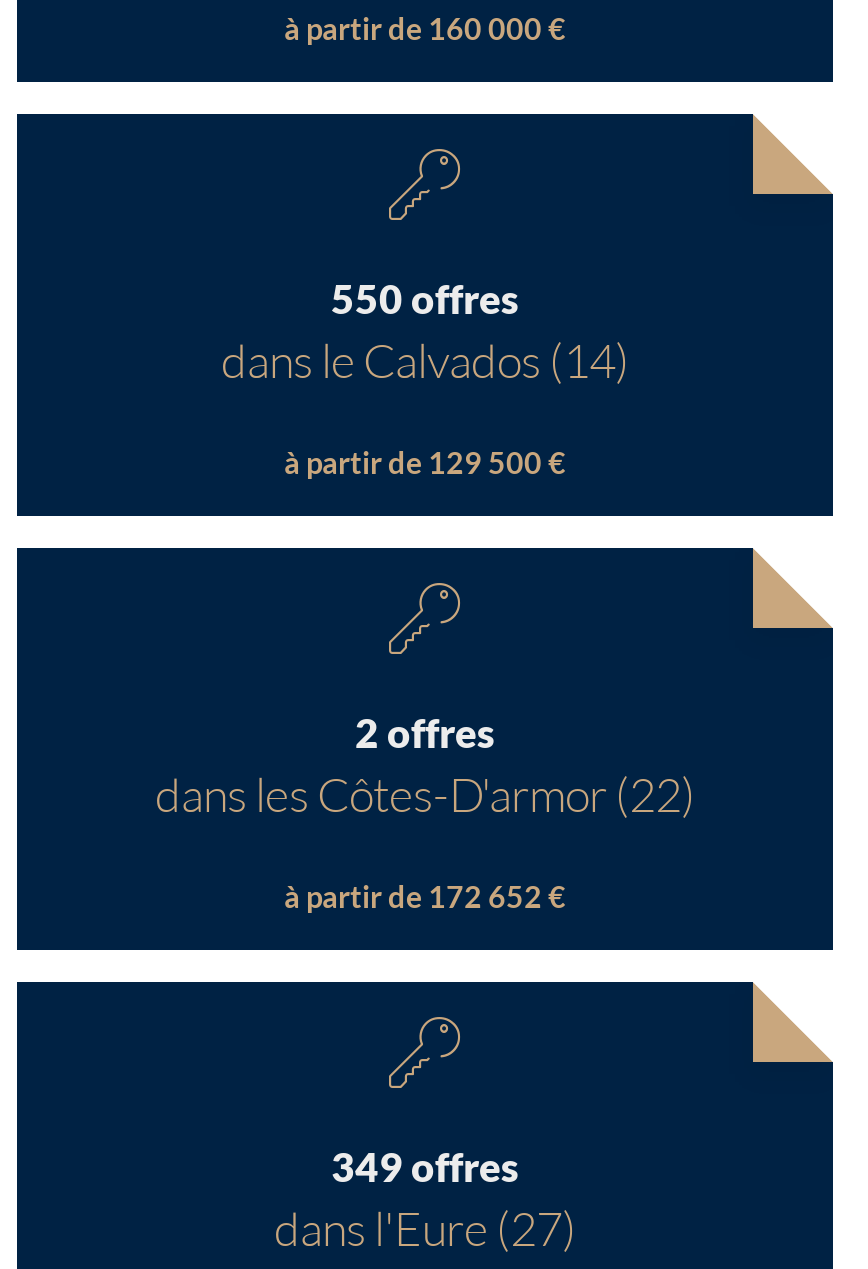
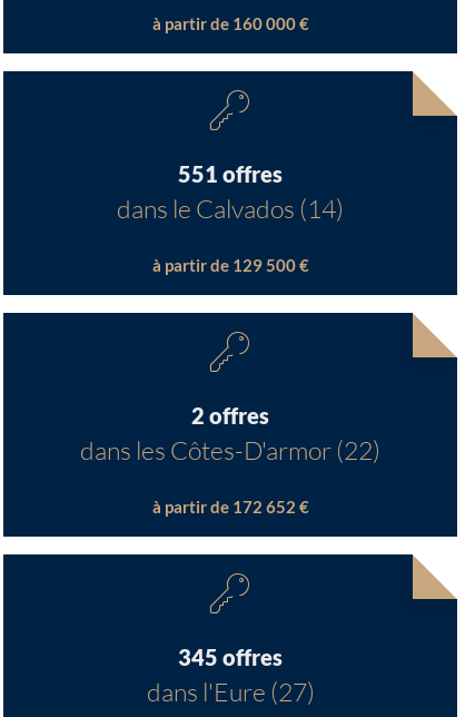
- 550 offres
+ 551 offres

- 349 offres
+ 345 offres
